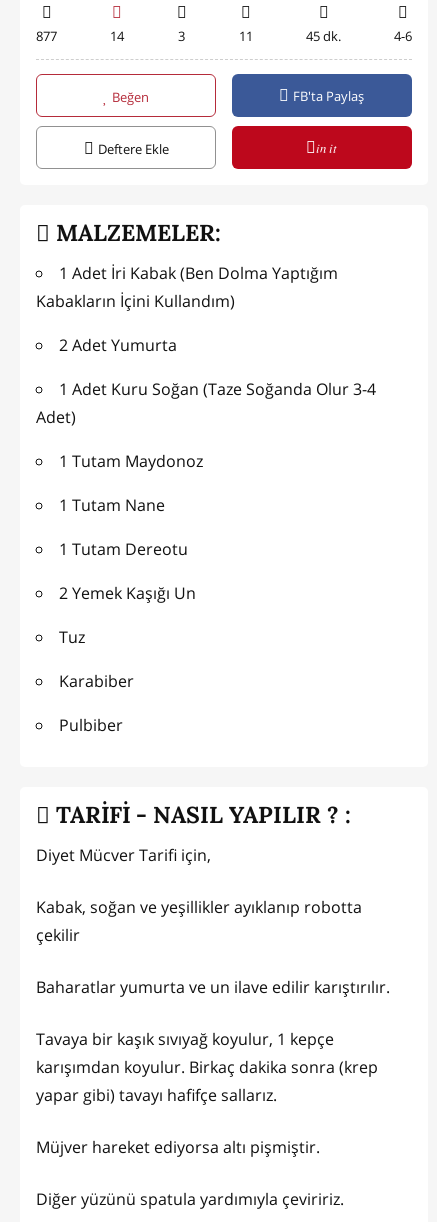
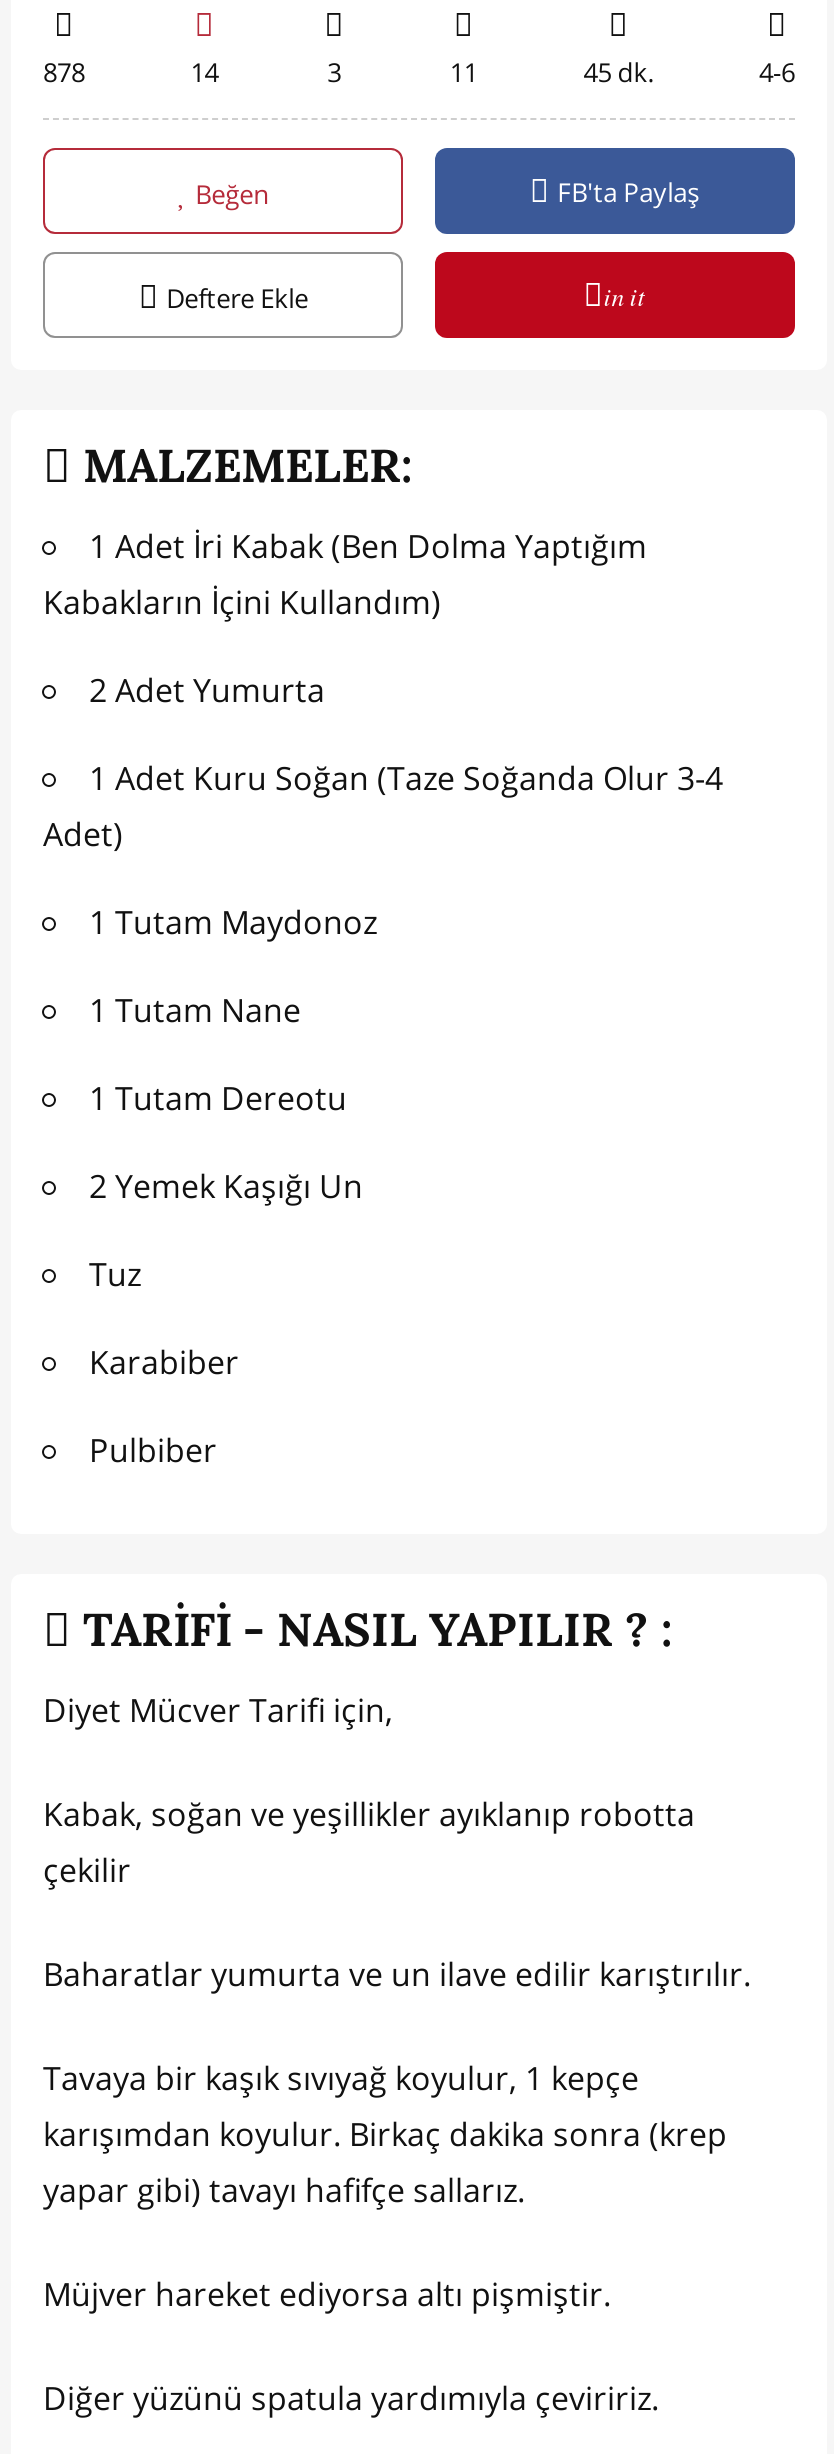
- 877
+ 878
